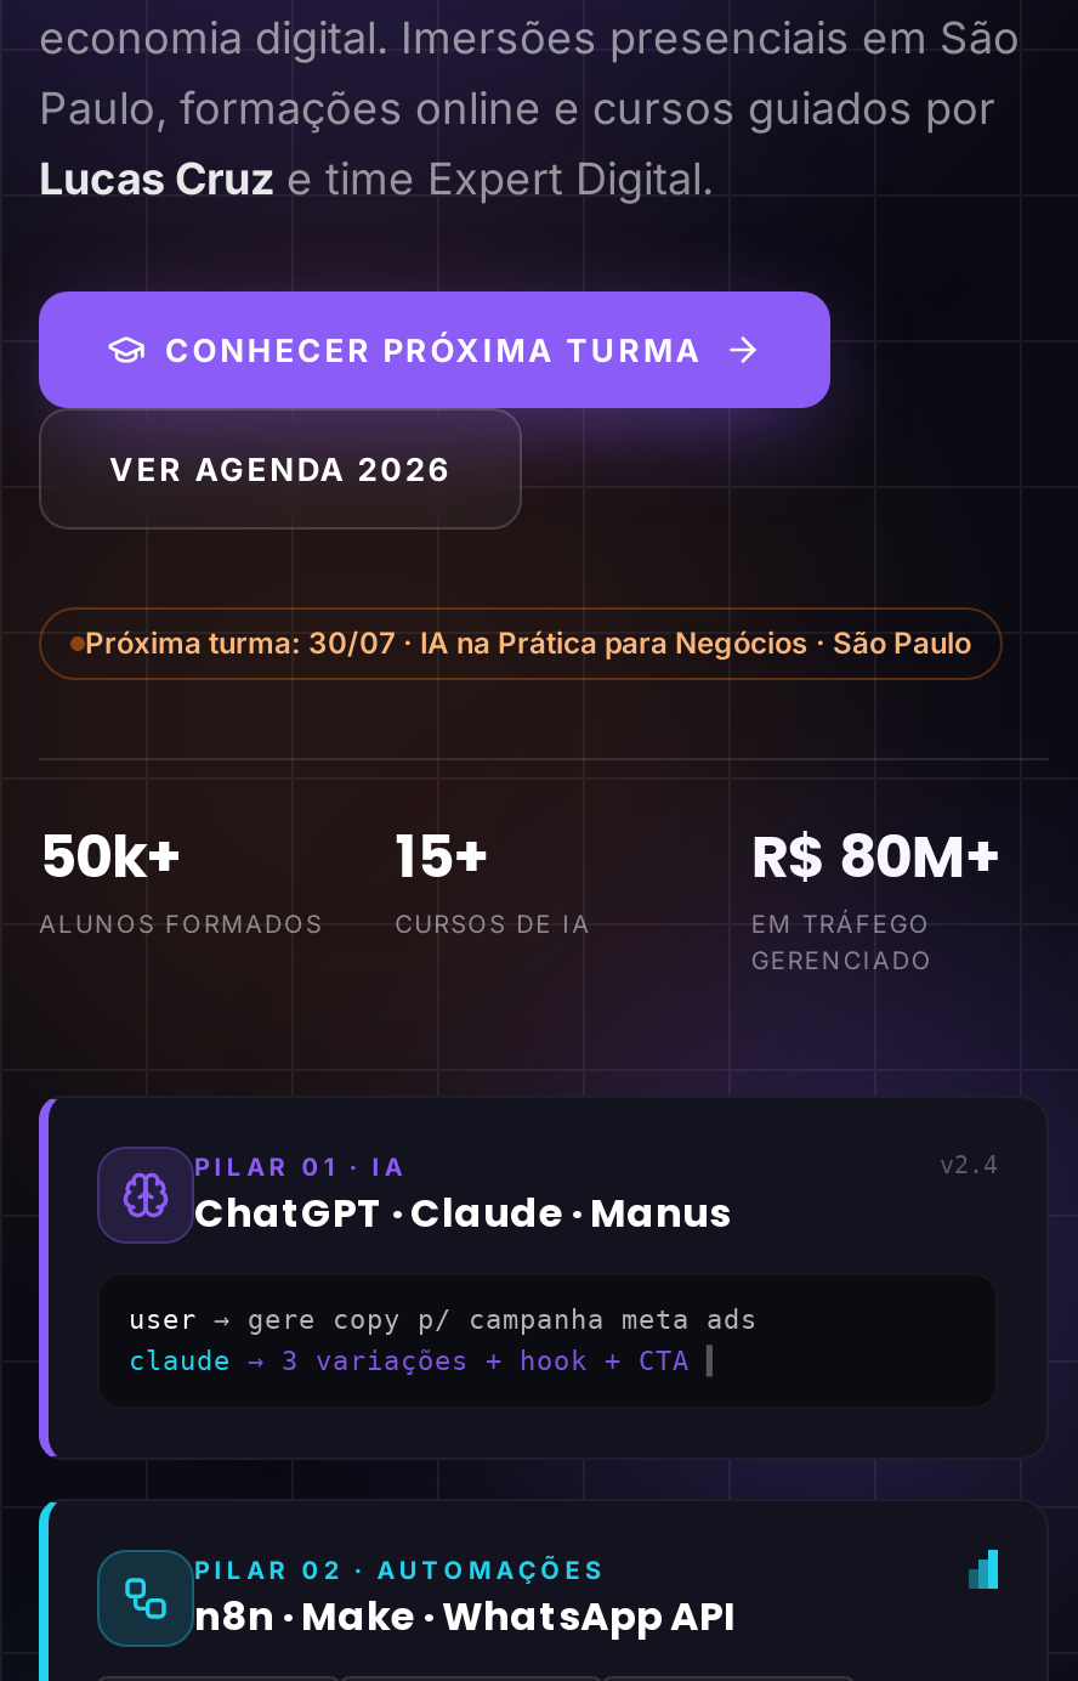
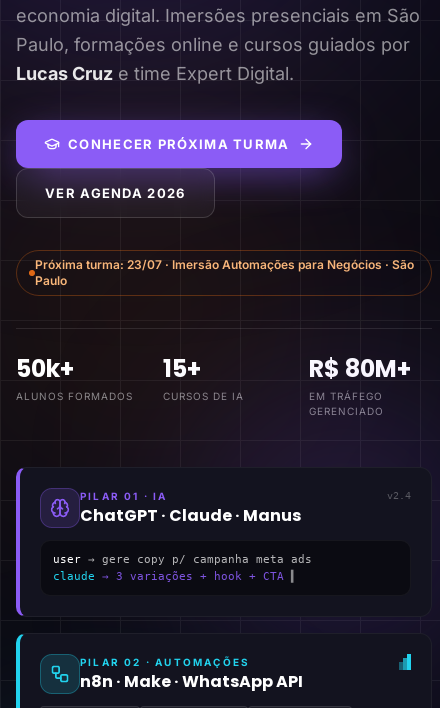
- Próxima turma: 30/07 · IA na Prática para Negócios · São Paulo
+ Próxima turma: 23/07 · Imersão Automações para Negócios · São
+ Paulo
